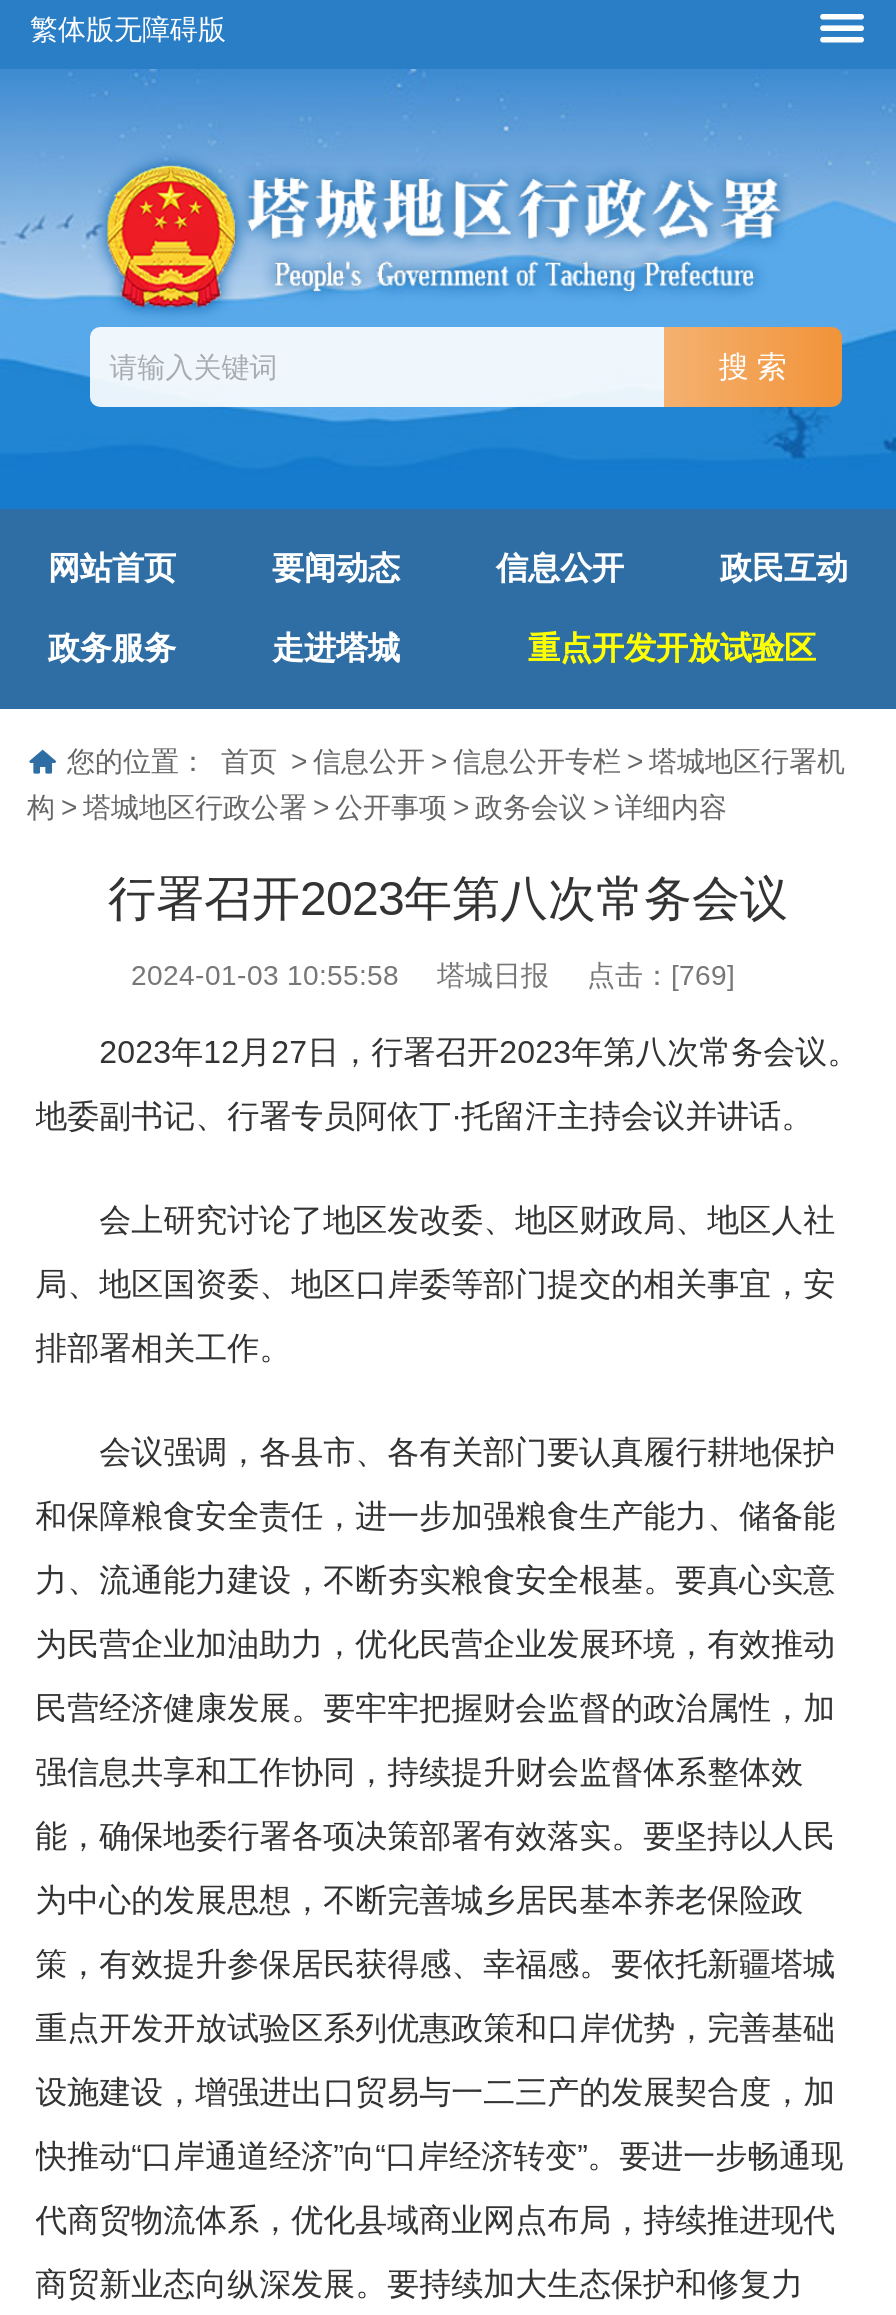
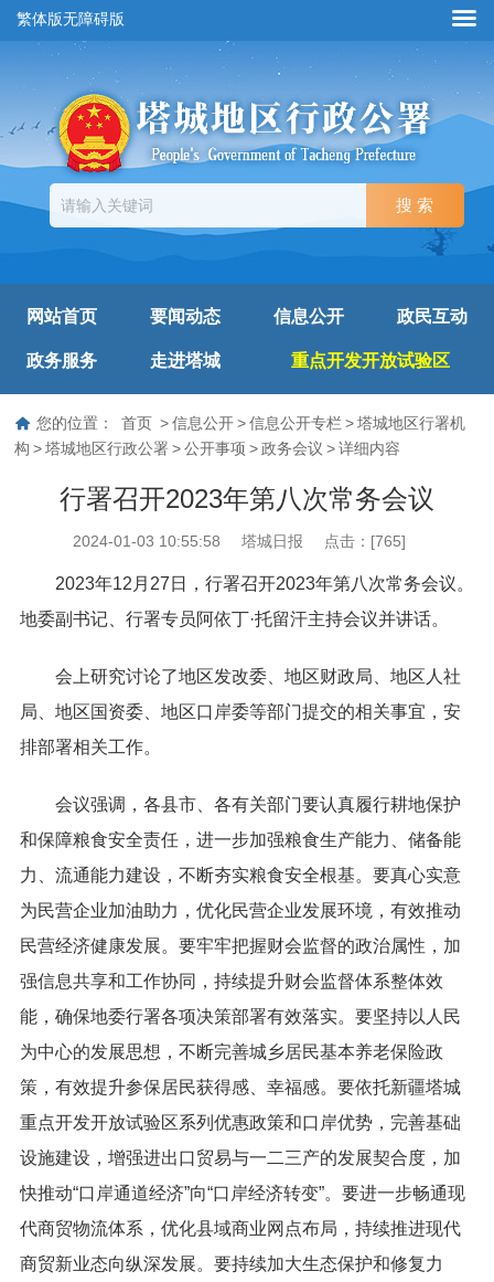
- 2024-01-03 10:55:58 塔城日报 点击：[769]
+ 2024-01-03 10:55:58 塔城日报 点击：[765]
